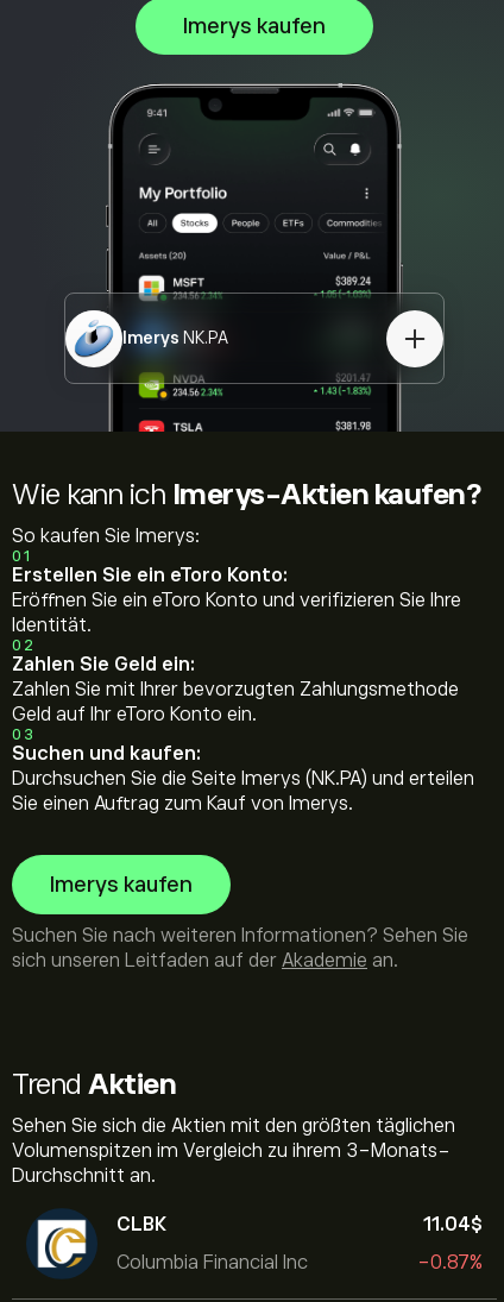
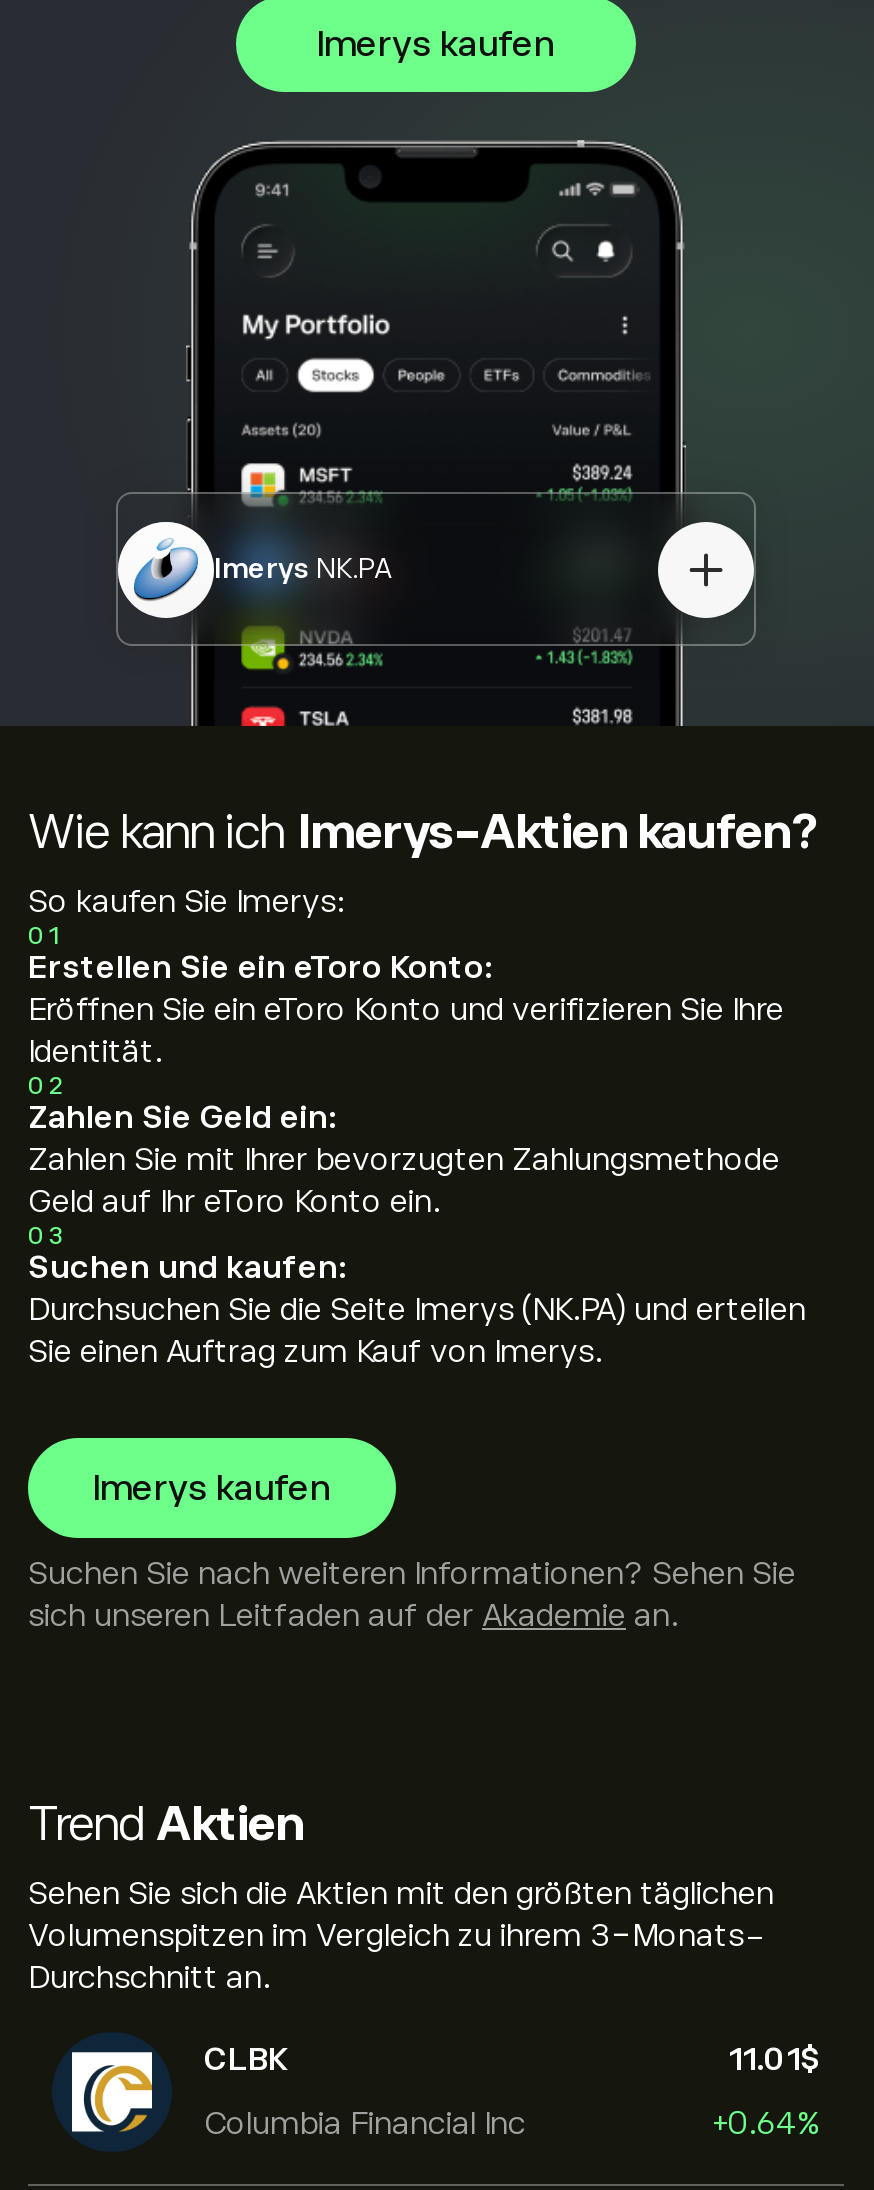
- 11.04$
+ 11.01$

- -0.87%
+ +0.64%
